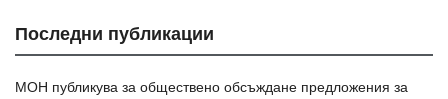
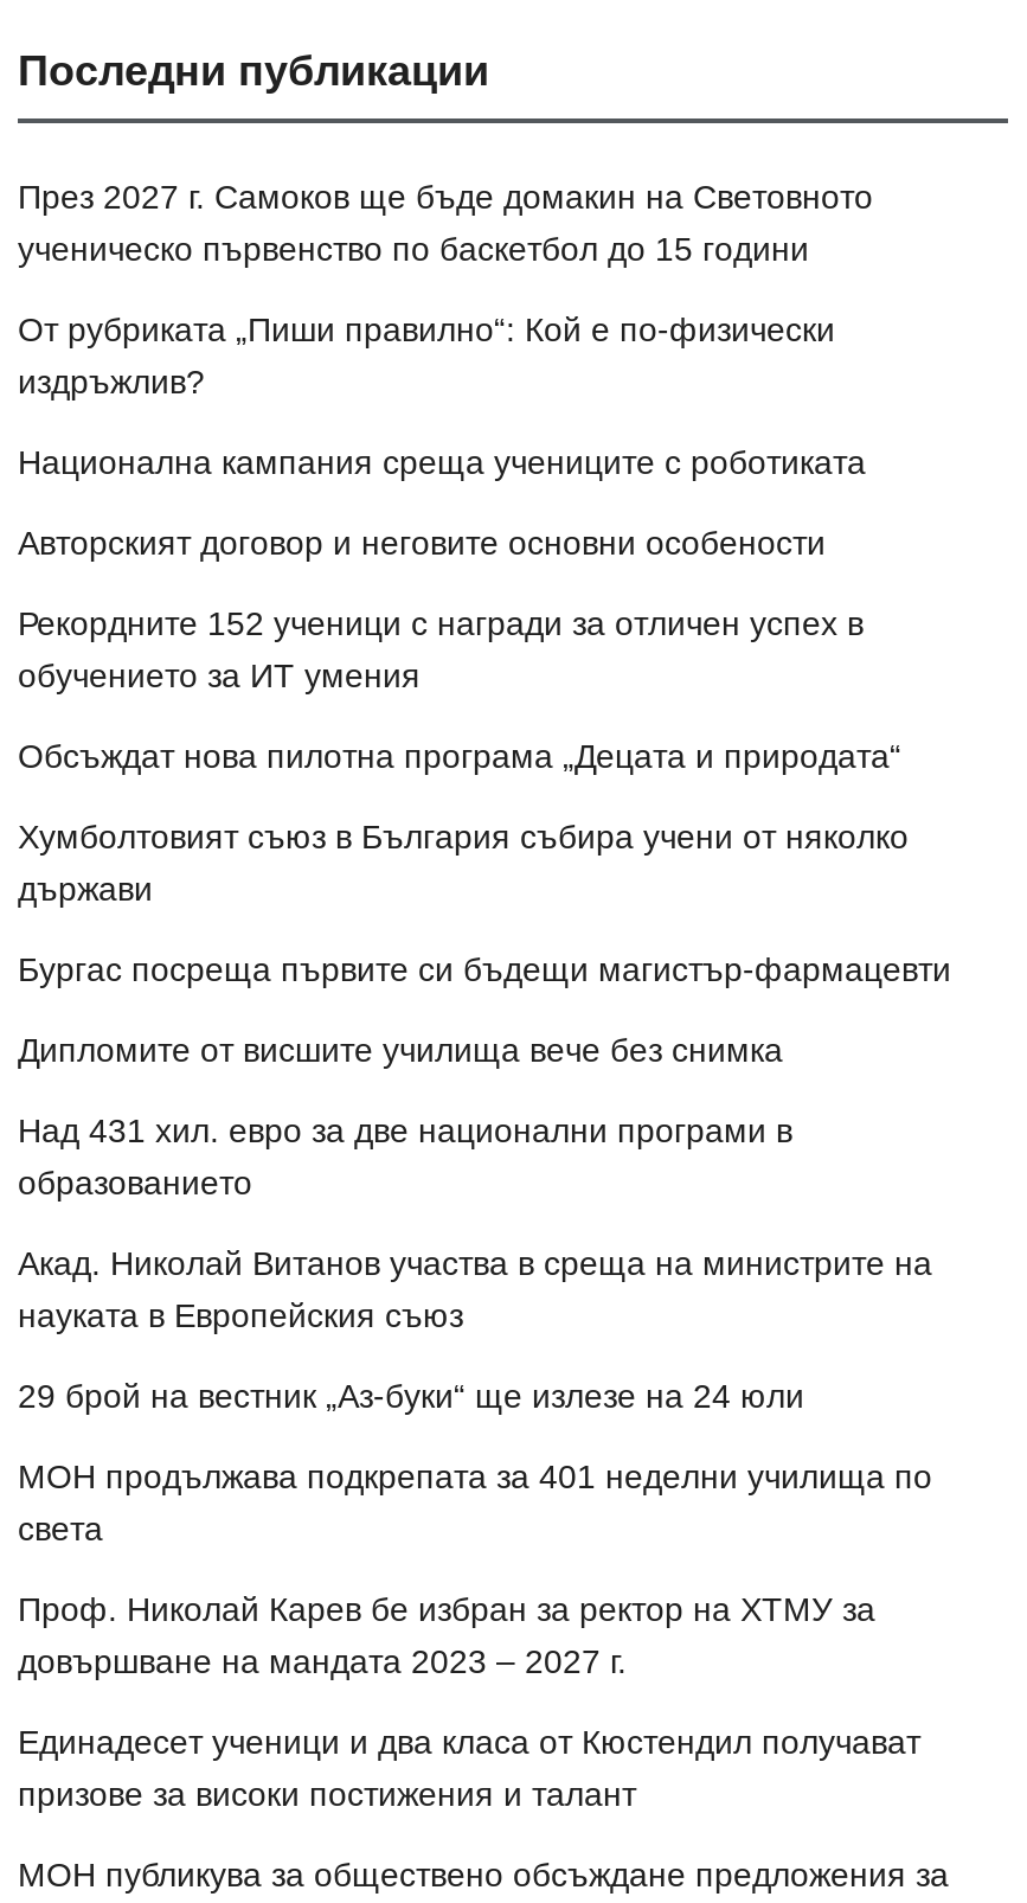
+ През 2027 г. Самоков ще бъде домакин на Световното
+ ученическо първенство по баскетбол до 15 години
+ От рубриката „Пиши правилно“: Кой е по-физически
+ издръжлив?
+ Национална кампания среща учениците с роботиката
+ Авторският договор и неговите основни особености
+ Рекордните 152 ученици с награди за отличен успех в
+ обучението за ИТ умения
+ Обсъждат нова пилотна програма „Децата и природата“
+ Хумболтовият съюз в България събира учени от няколко
+ държави
+ Бургас посреща първите си бъдещи магистър-фармацевти
+ Дипломите от висшите училища вече без снимка
+ Над 431 хил. евро за две национални програми в
+ образованието
+ Акад. Николай Витанов участва в среща на министрите на
+ науката в Европейския съюз
+ 29 брой на вестник „Аз-буки“ ще излезе на 24 юли
+ МОН продължава подкрепата за 401 неделни училища по
+ света
+ Проф. Николай Карев бе избран за ректор на ХТМУ за
+ довършване на мандата 2023 – 2027 г.
+ Единадесет ученици и два класа от Кюстендил получават
+ призове за високи постижения и талант
